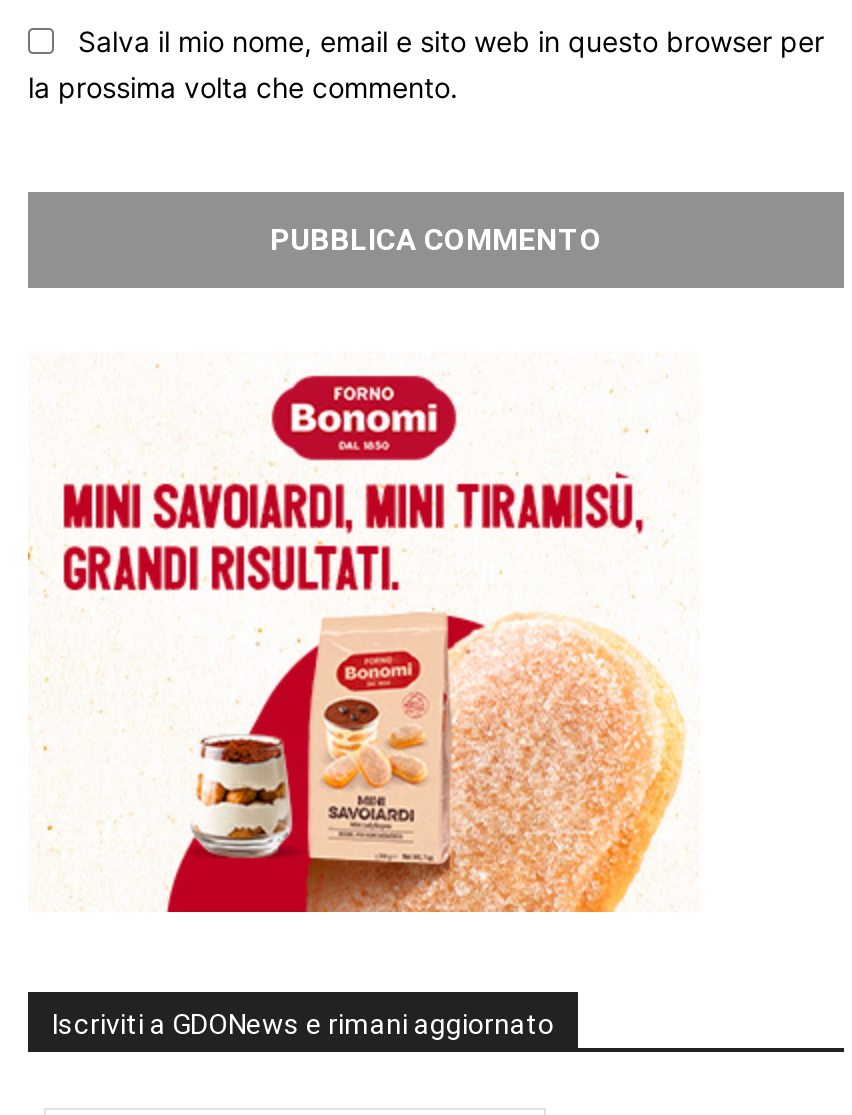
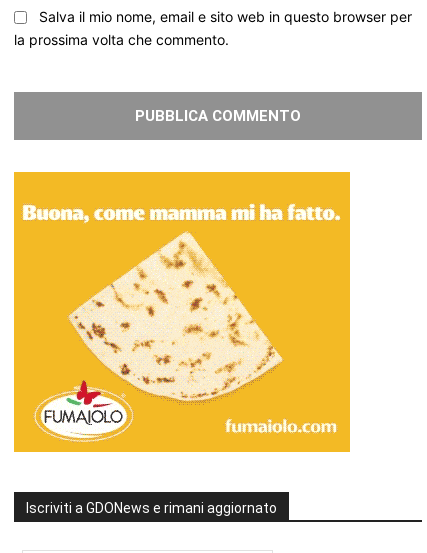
- [image]
+ [image]
